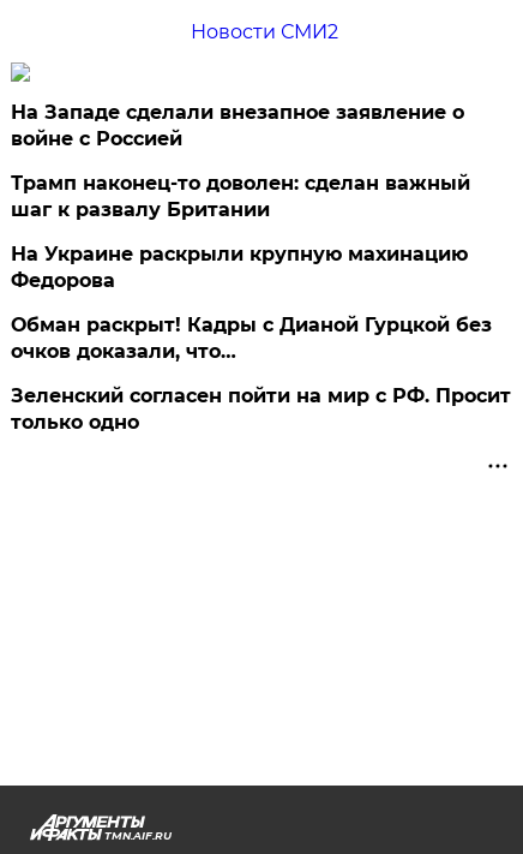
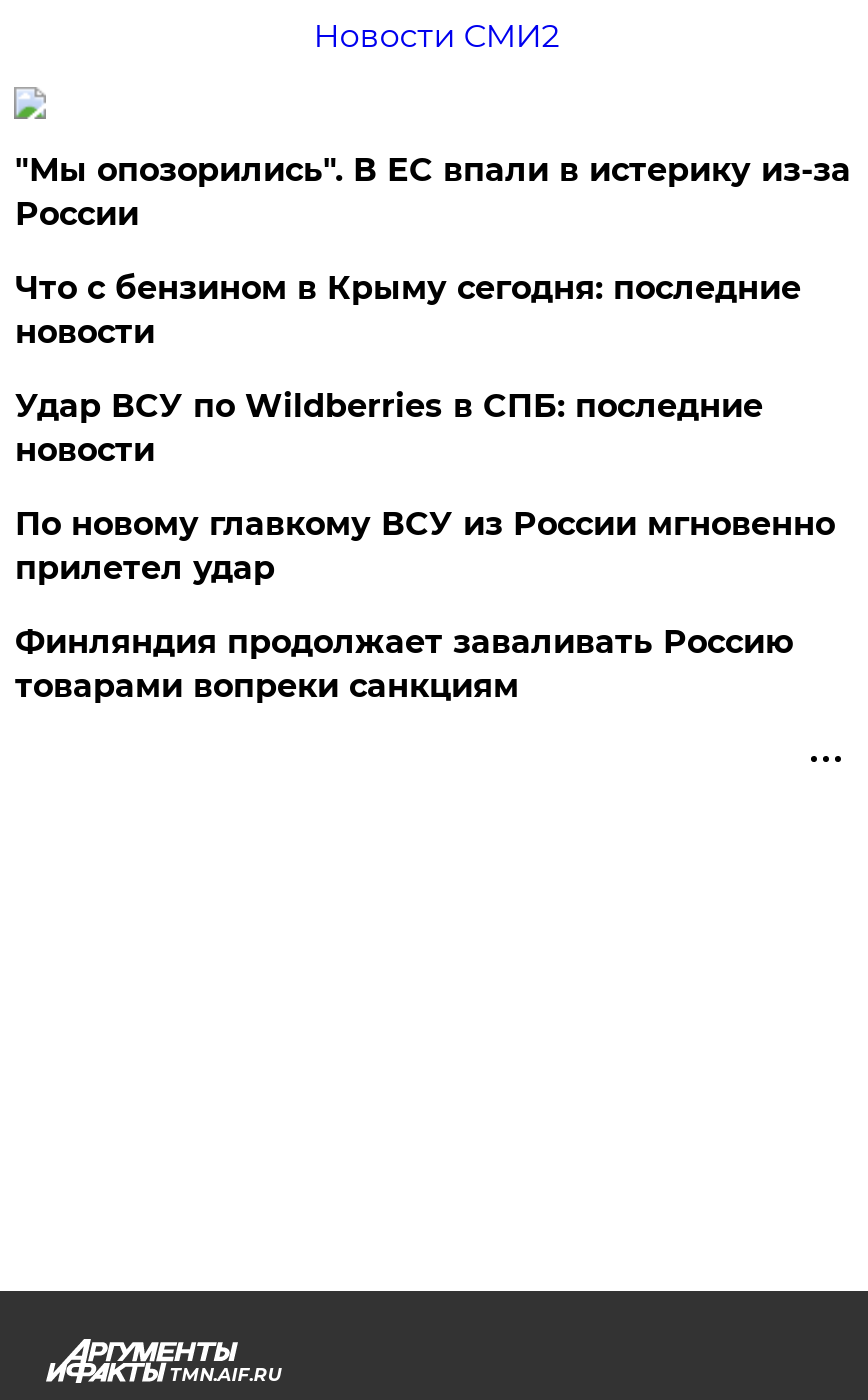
- На Западе сделали внезапное заявление о
- войне с Россией
+ "Мы опозорились". В ЕС впали в истерику из-за
+ России

- Трамп наконец-то доволен: сделан важный
- шаг к развалу Британии
+ Что с бензином в Крыму сегодня: последние
+ новости

- На Украине раскрыли крупную махинацию
- Федорова
+ Удар ВСУ по Wildberries в СПБ: последние
+ новости

- Обман раскрыт! Кадры с Дианой Гурцкой без
- очков доказали, что…
+ По новому главкому ВСУ из России мгновенно
+ прилетел удар

- Зеленский согласен пойти на мир с РФ. Просит
- только одно
+ Финляндия продолжает заваливать Россию
+ товарами вопреки санкциям
